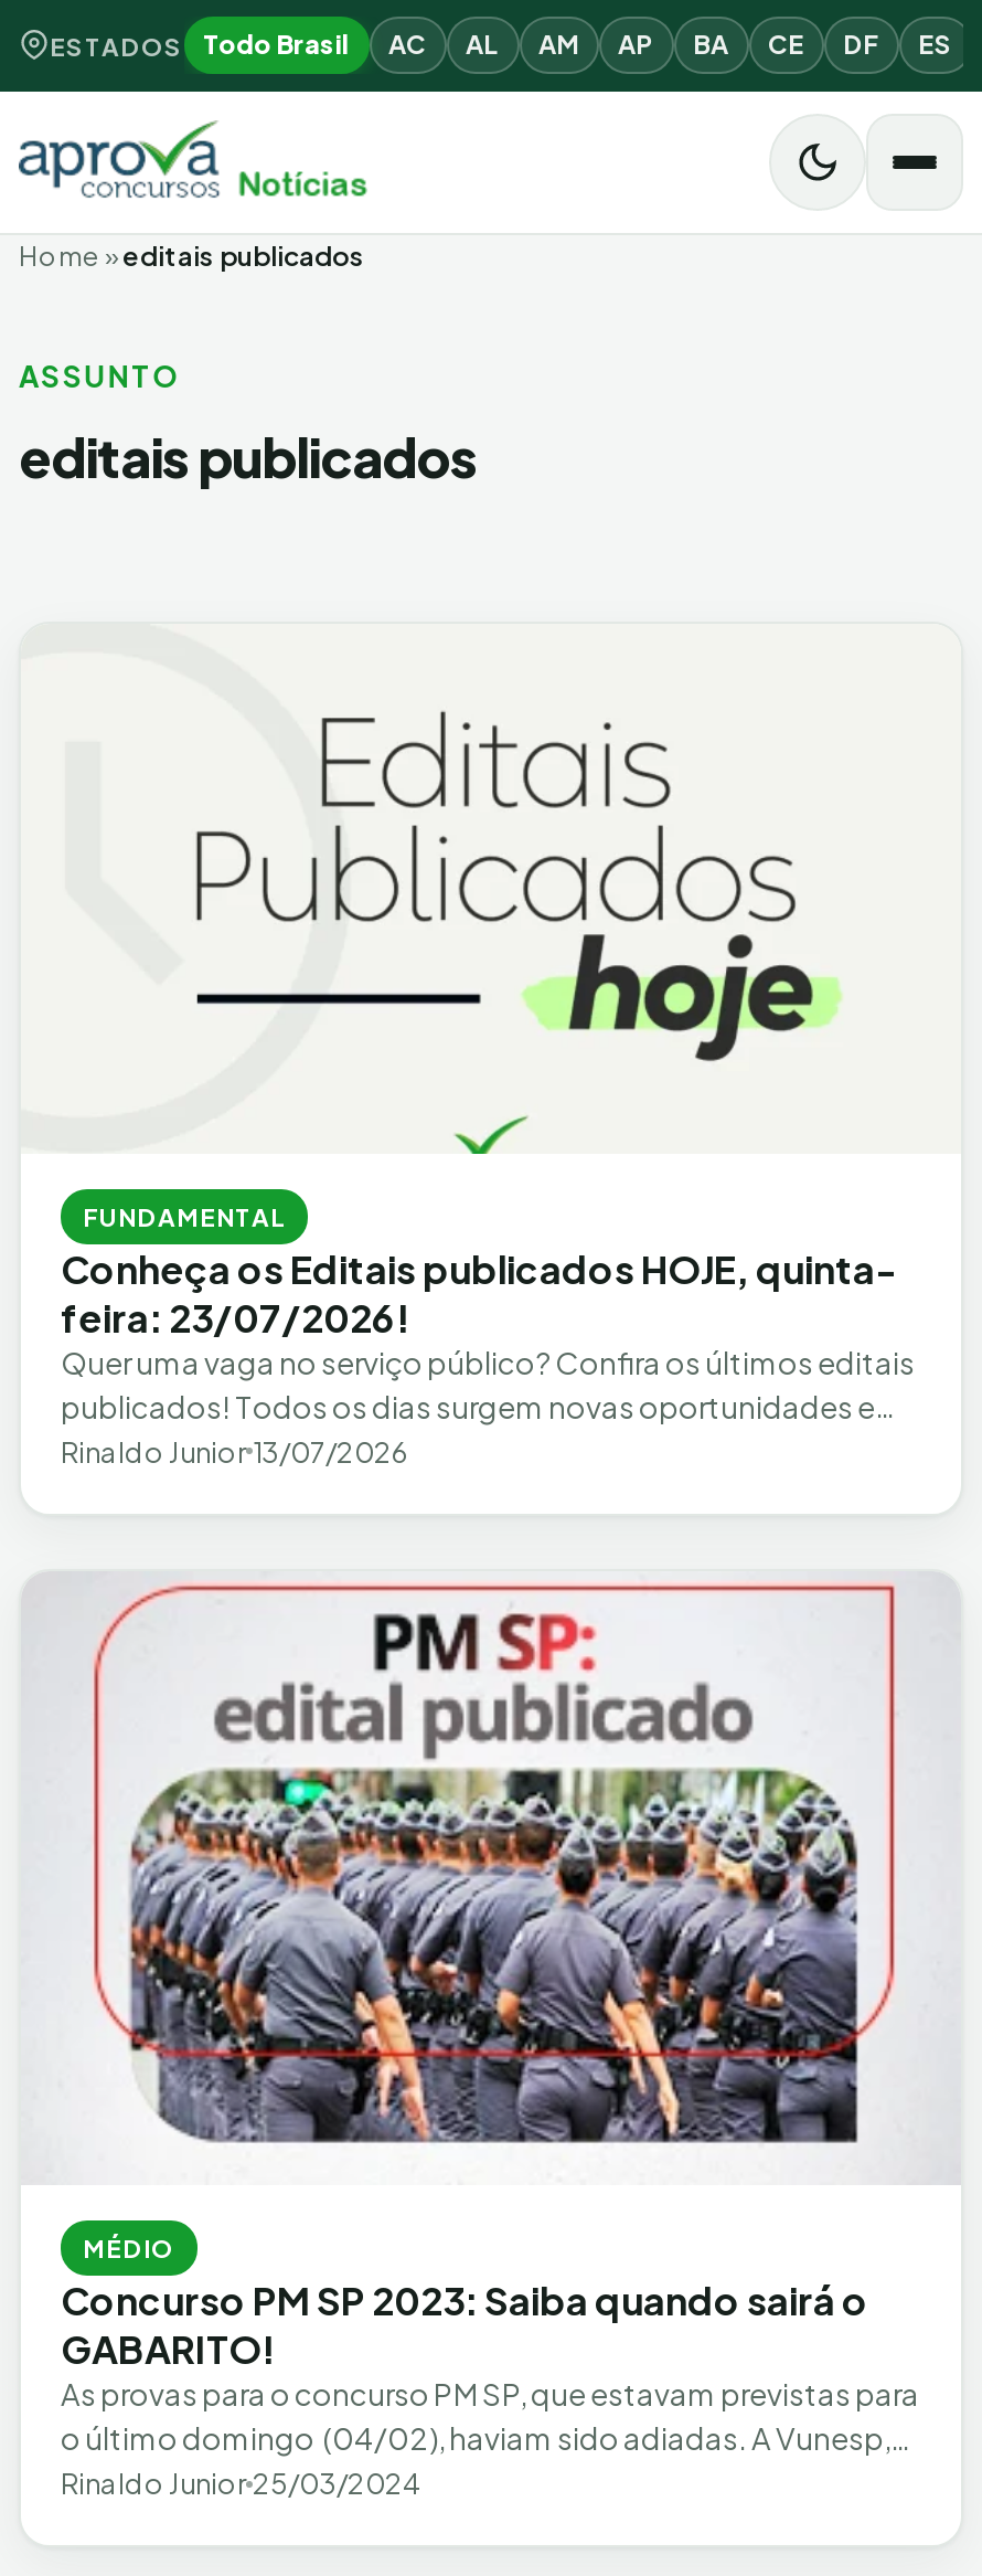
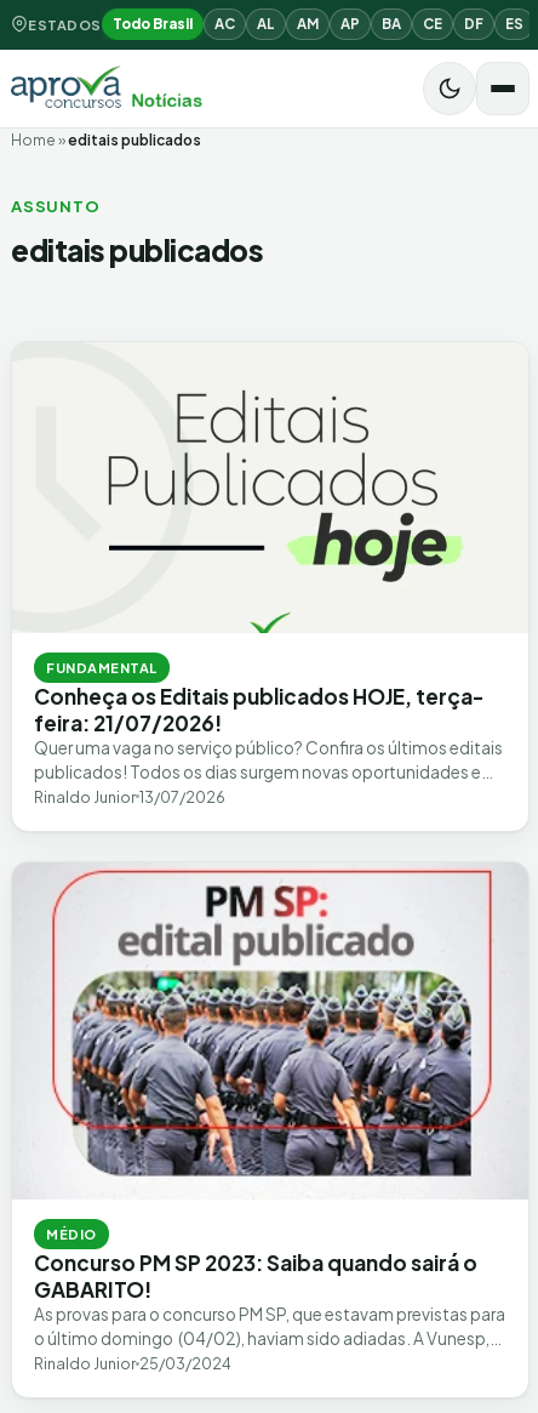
- Conheça os Editais publicados HOJE, quinta-
+ Conheça os Editais publicados HOJE, terça-

- feira: 23/07/2026!
+ feira: 21/07/2026!
